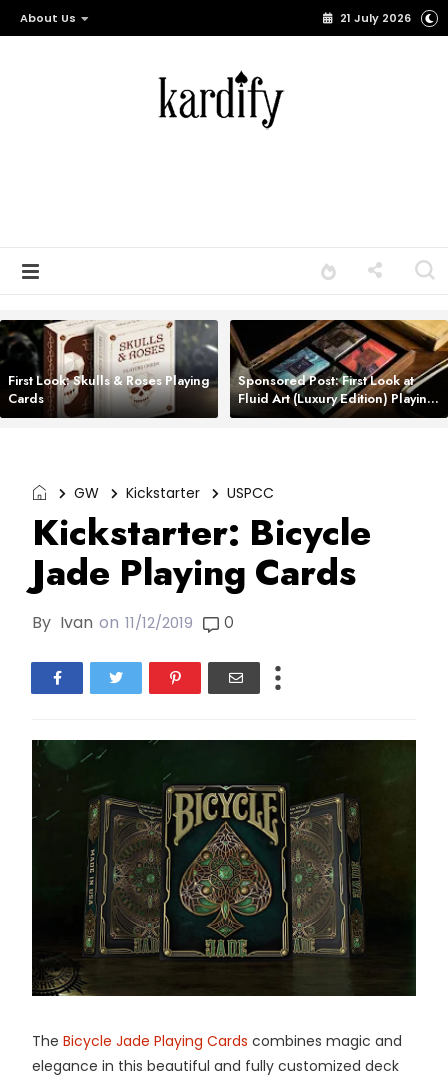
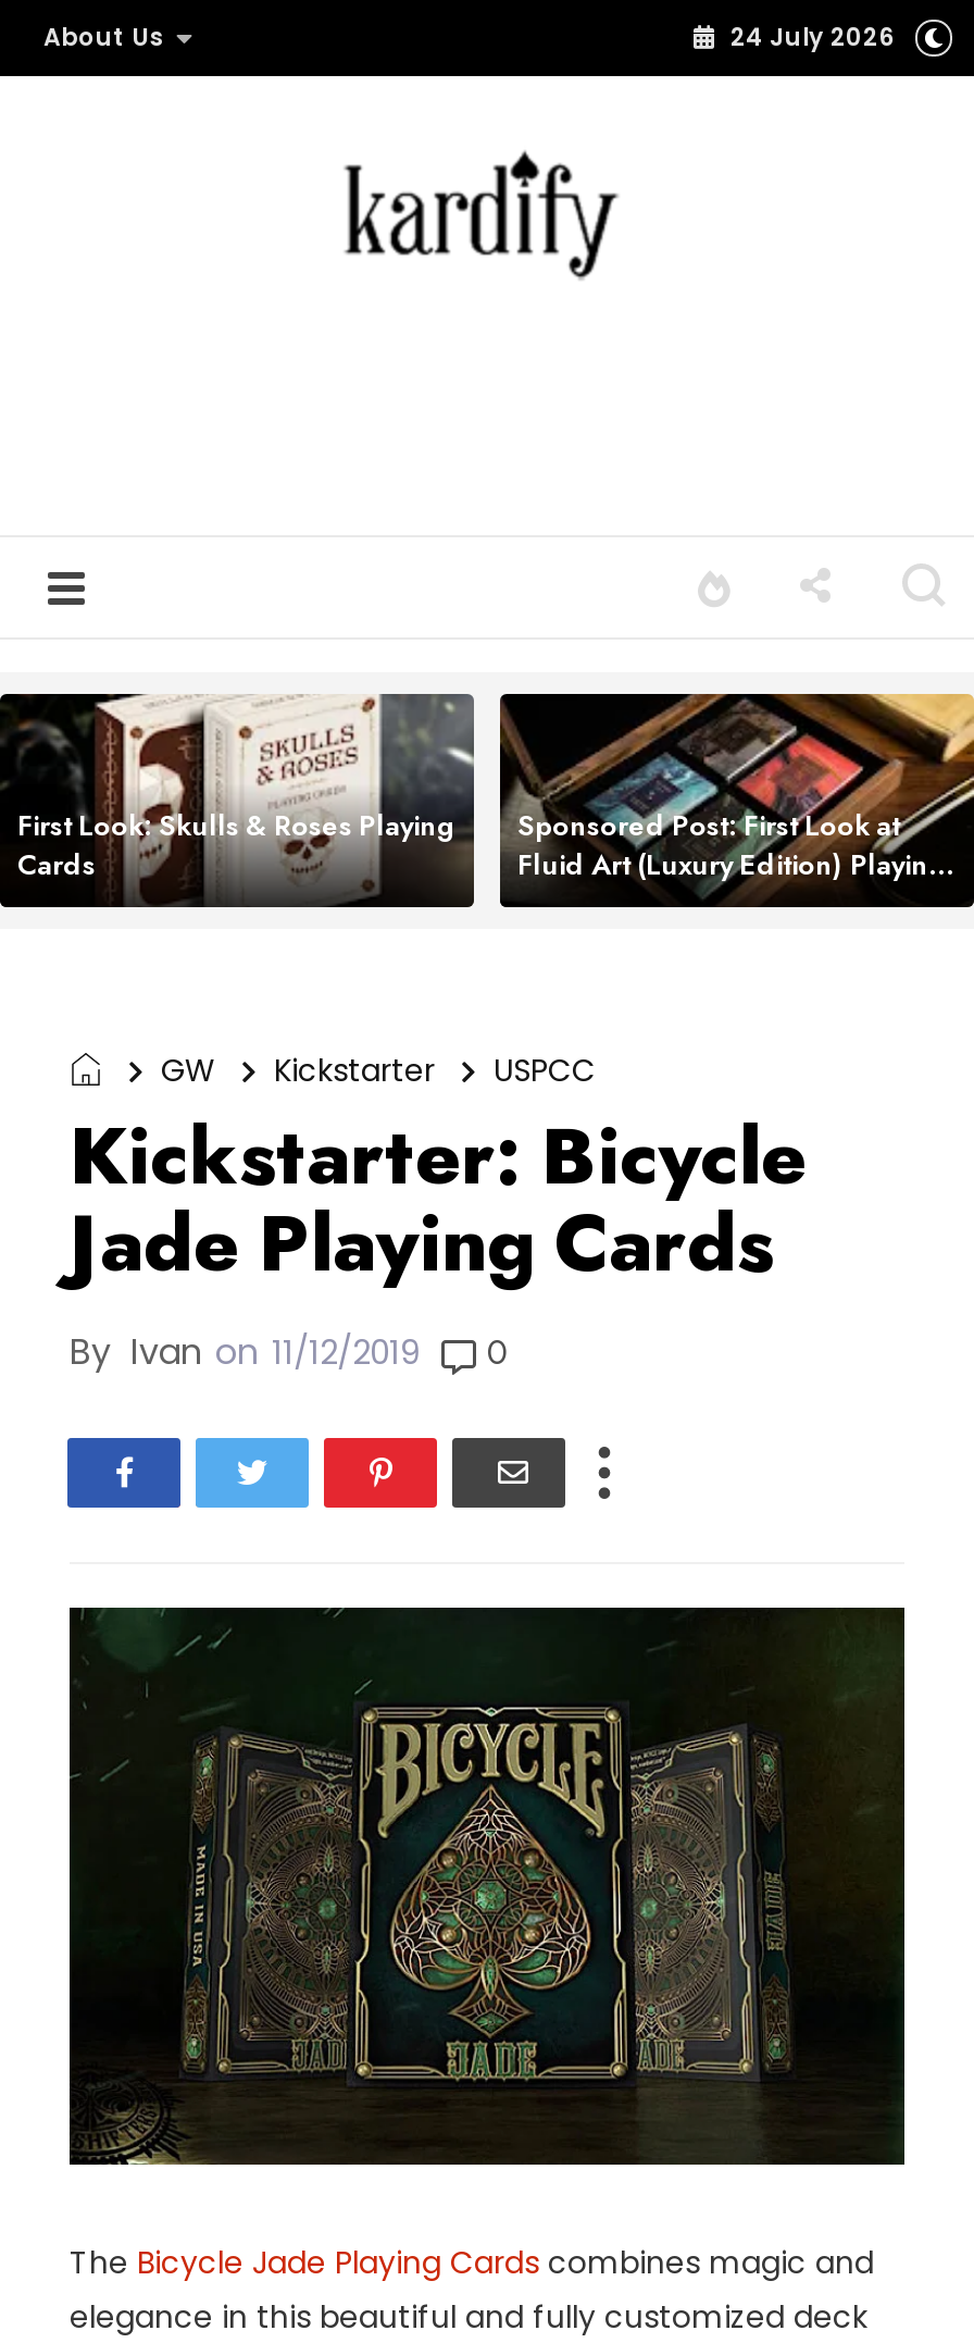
- 21 July 2026
+ 24 July 2026
